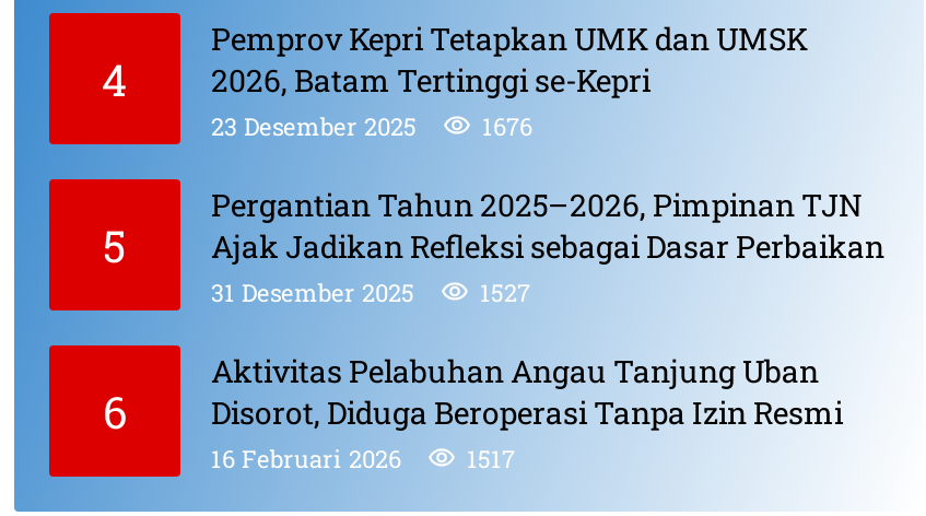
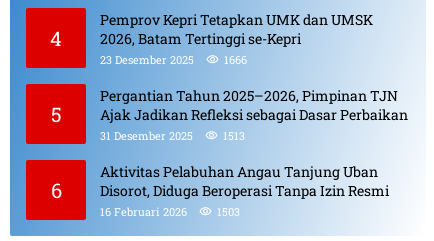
- 23 Desember 2025 1676
+ 23 Desember 2025 1666

- 31 Desember 2025 1527
+ 31 Desember 2025 1513

- 16 Februari 2026 1517
+ 16 Februari 2026 1503
